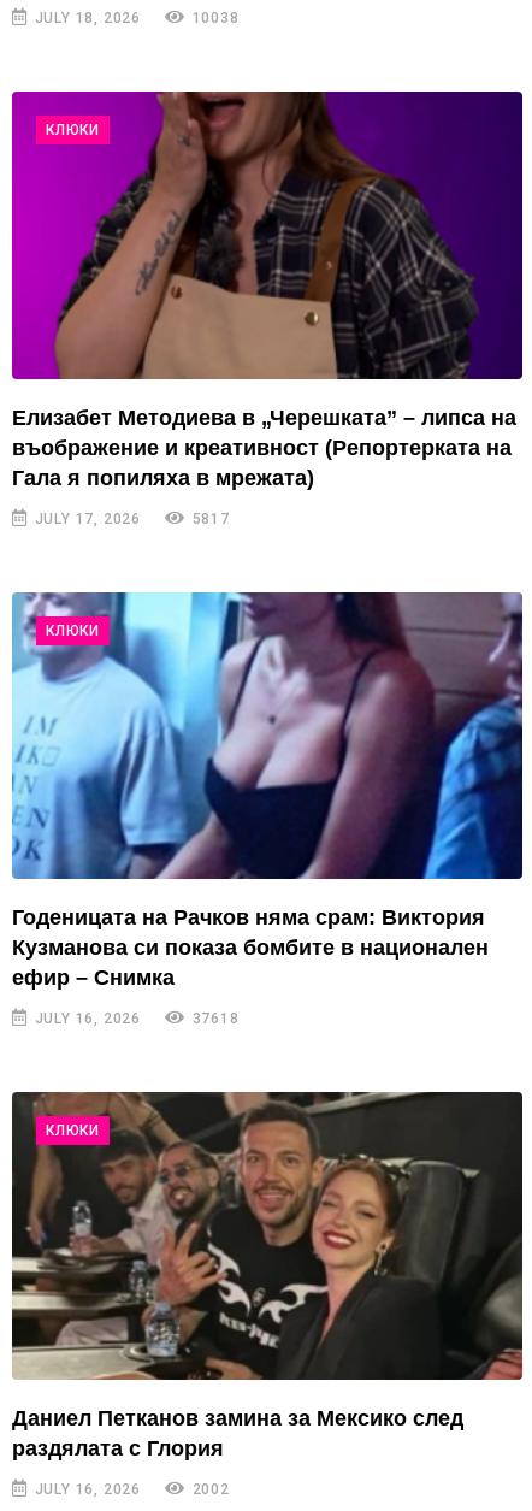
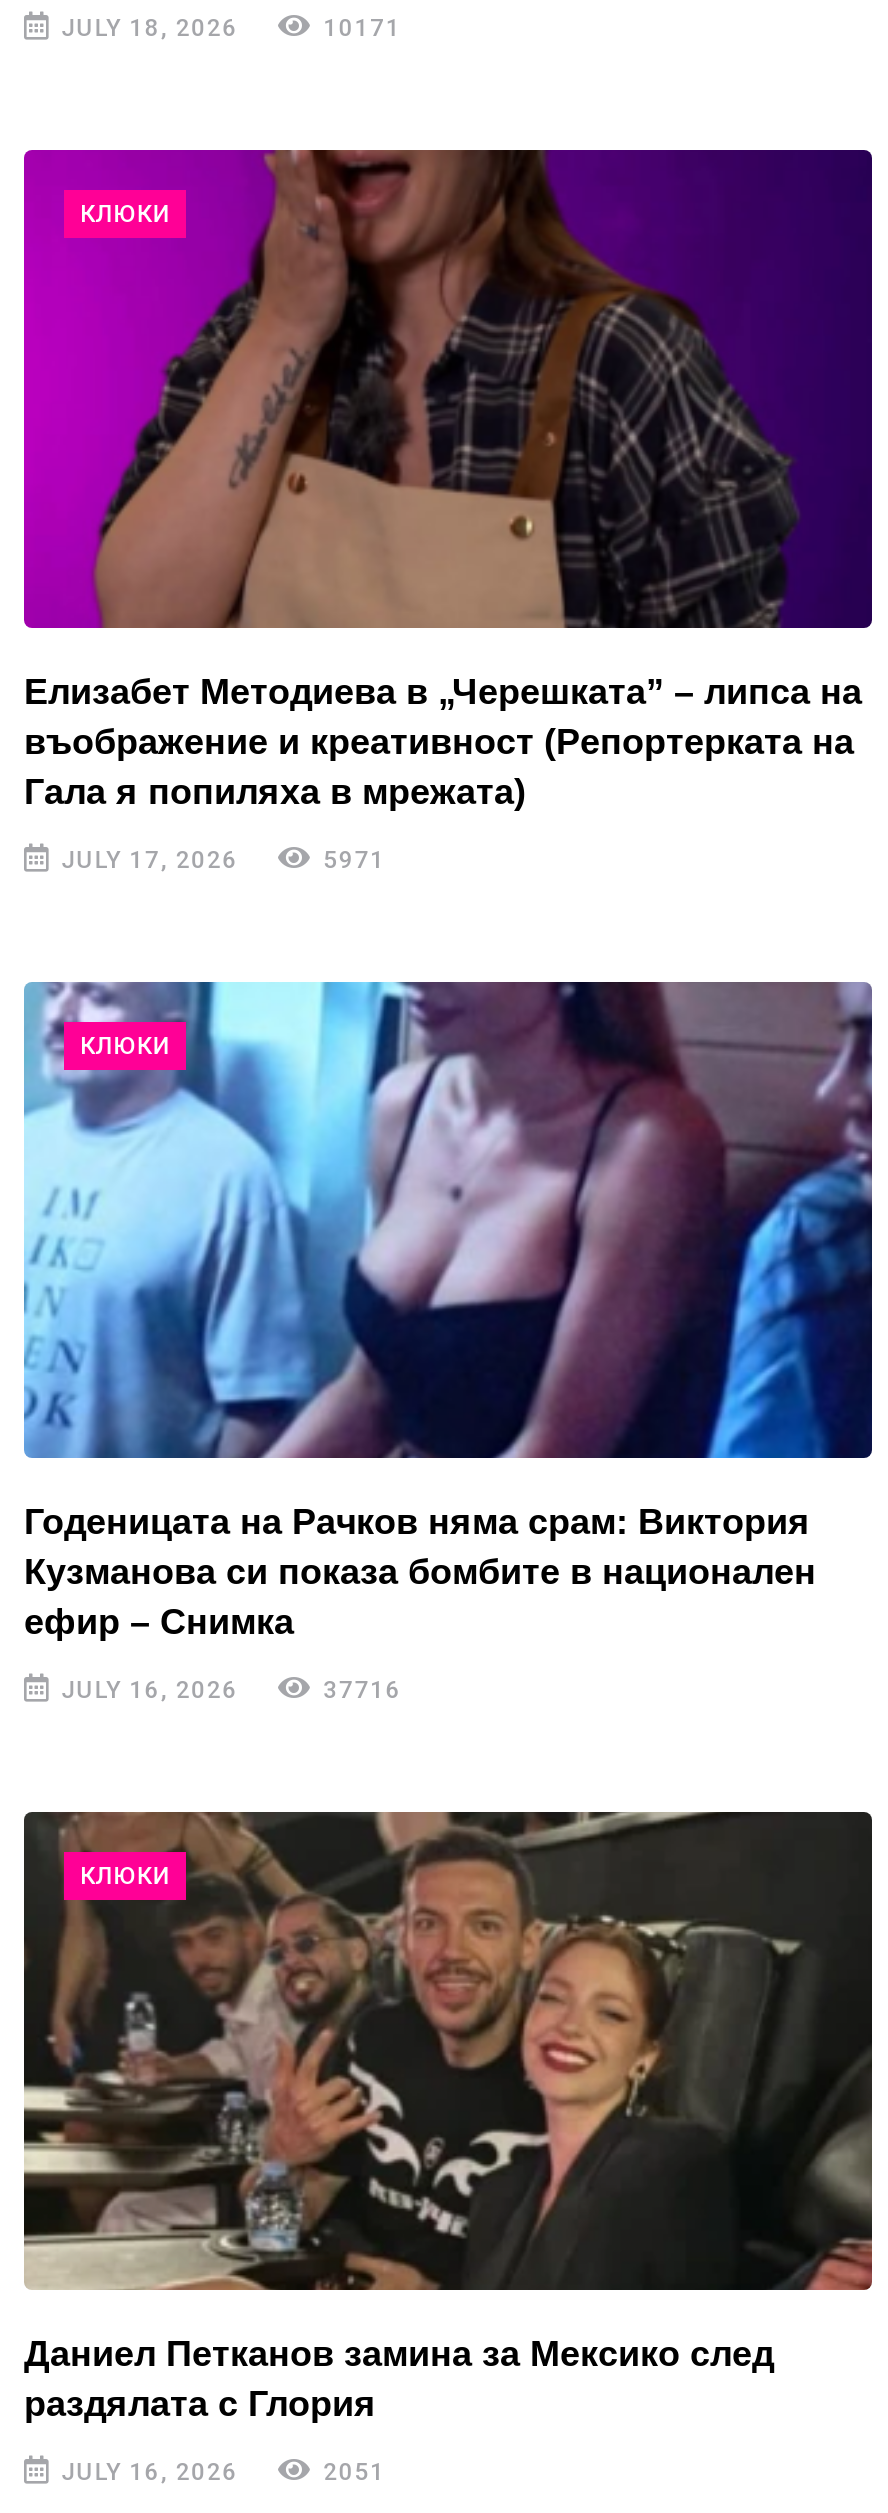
- 10038
+ 10171

- 5817
+ 5971

- 37618
+ 37716

- 2002
+ 2051
